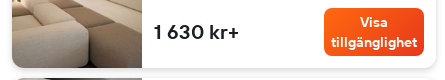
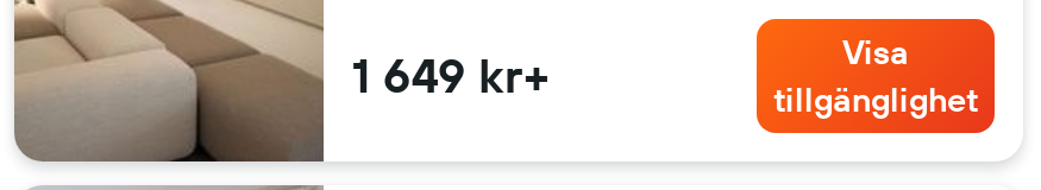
- 1 630 kr+
+ 1 649 kr+
